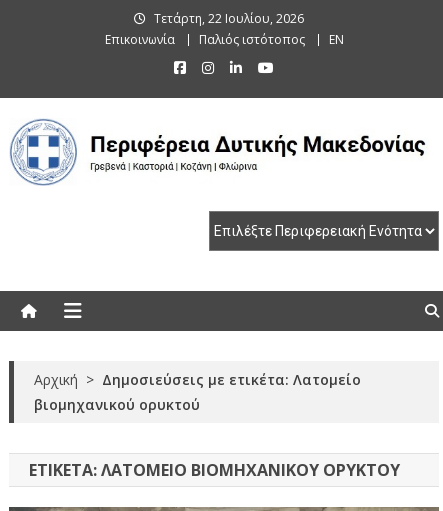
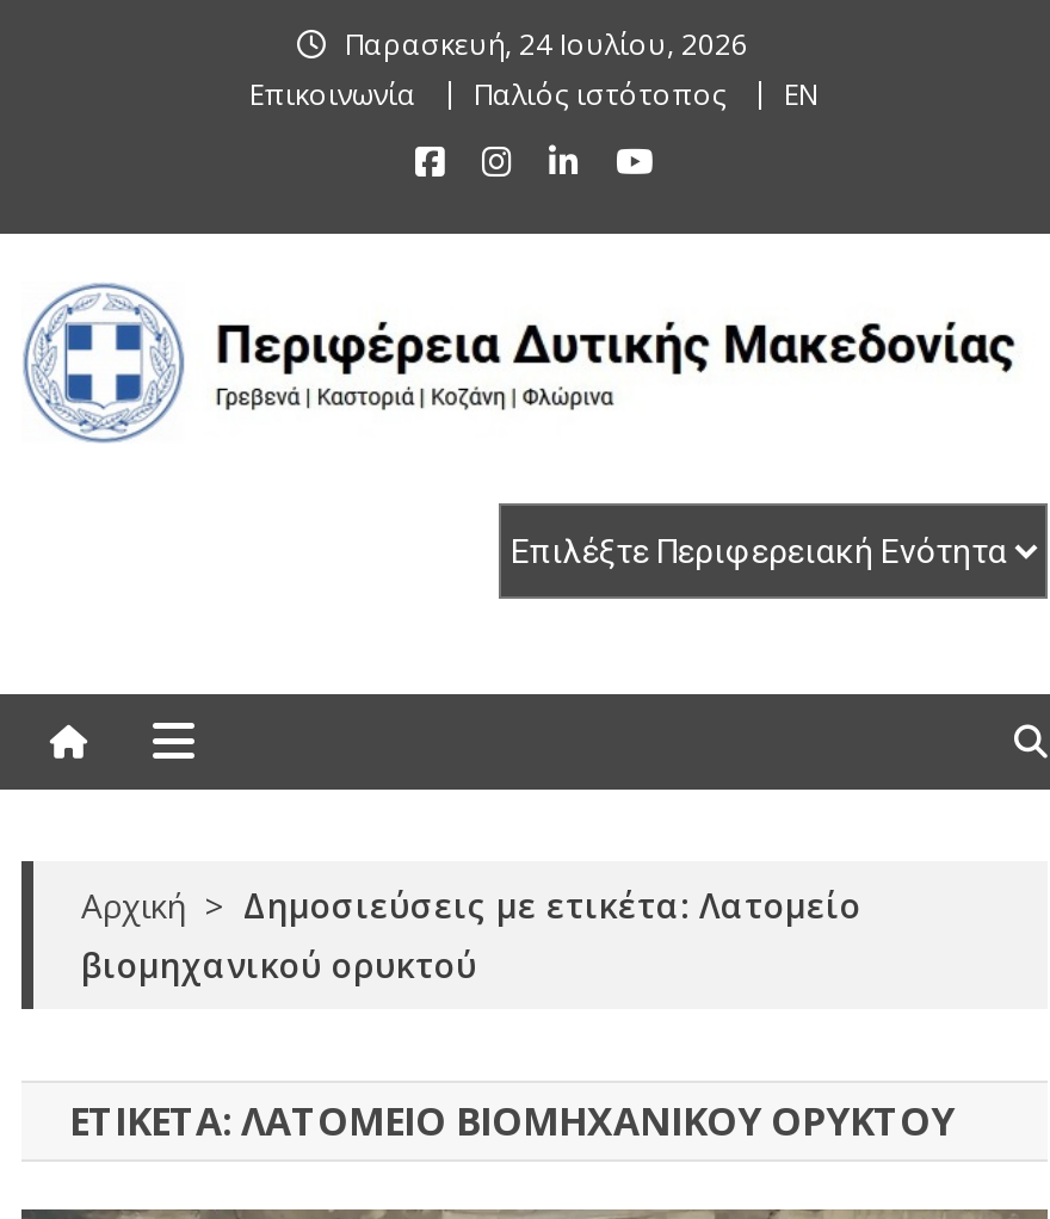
- Τετάρτη, 22 Ιουλίου, 2026
+ Παρασκευή, 24 Ιουλίου, 2026
